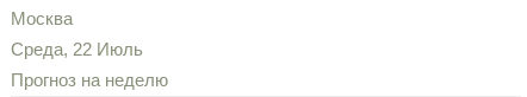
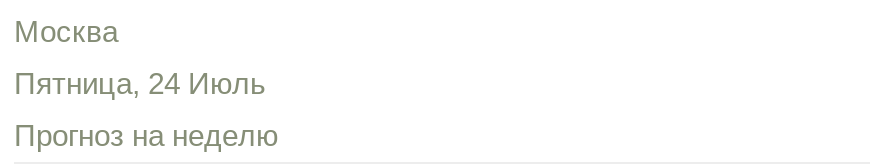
- Среда, 22 Июль
+ Пятница, 24 Июль
